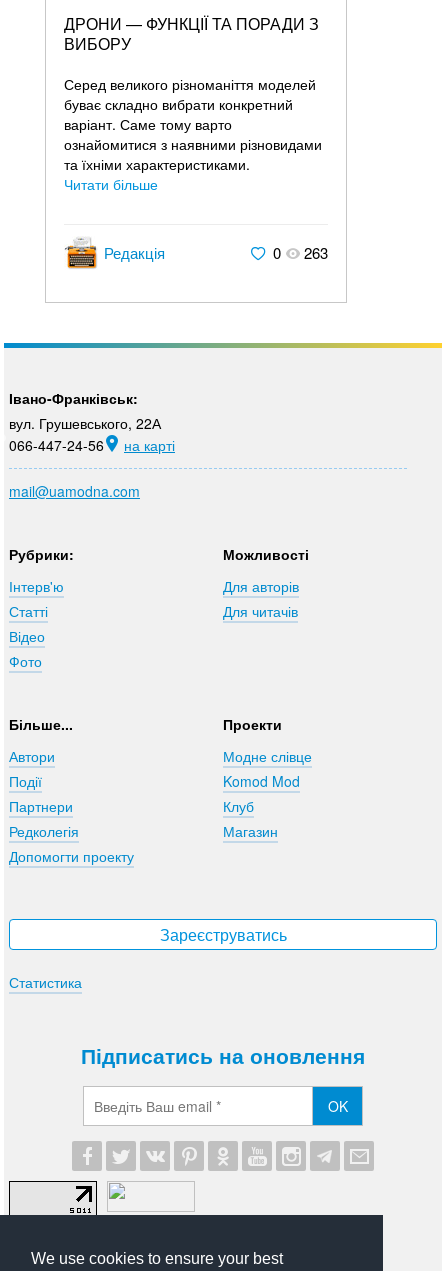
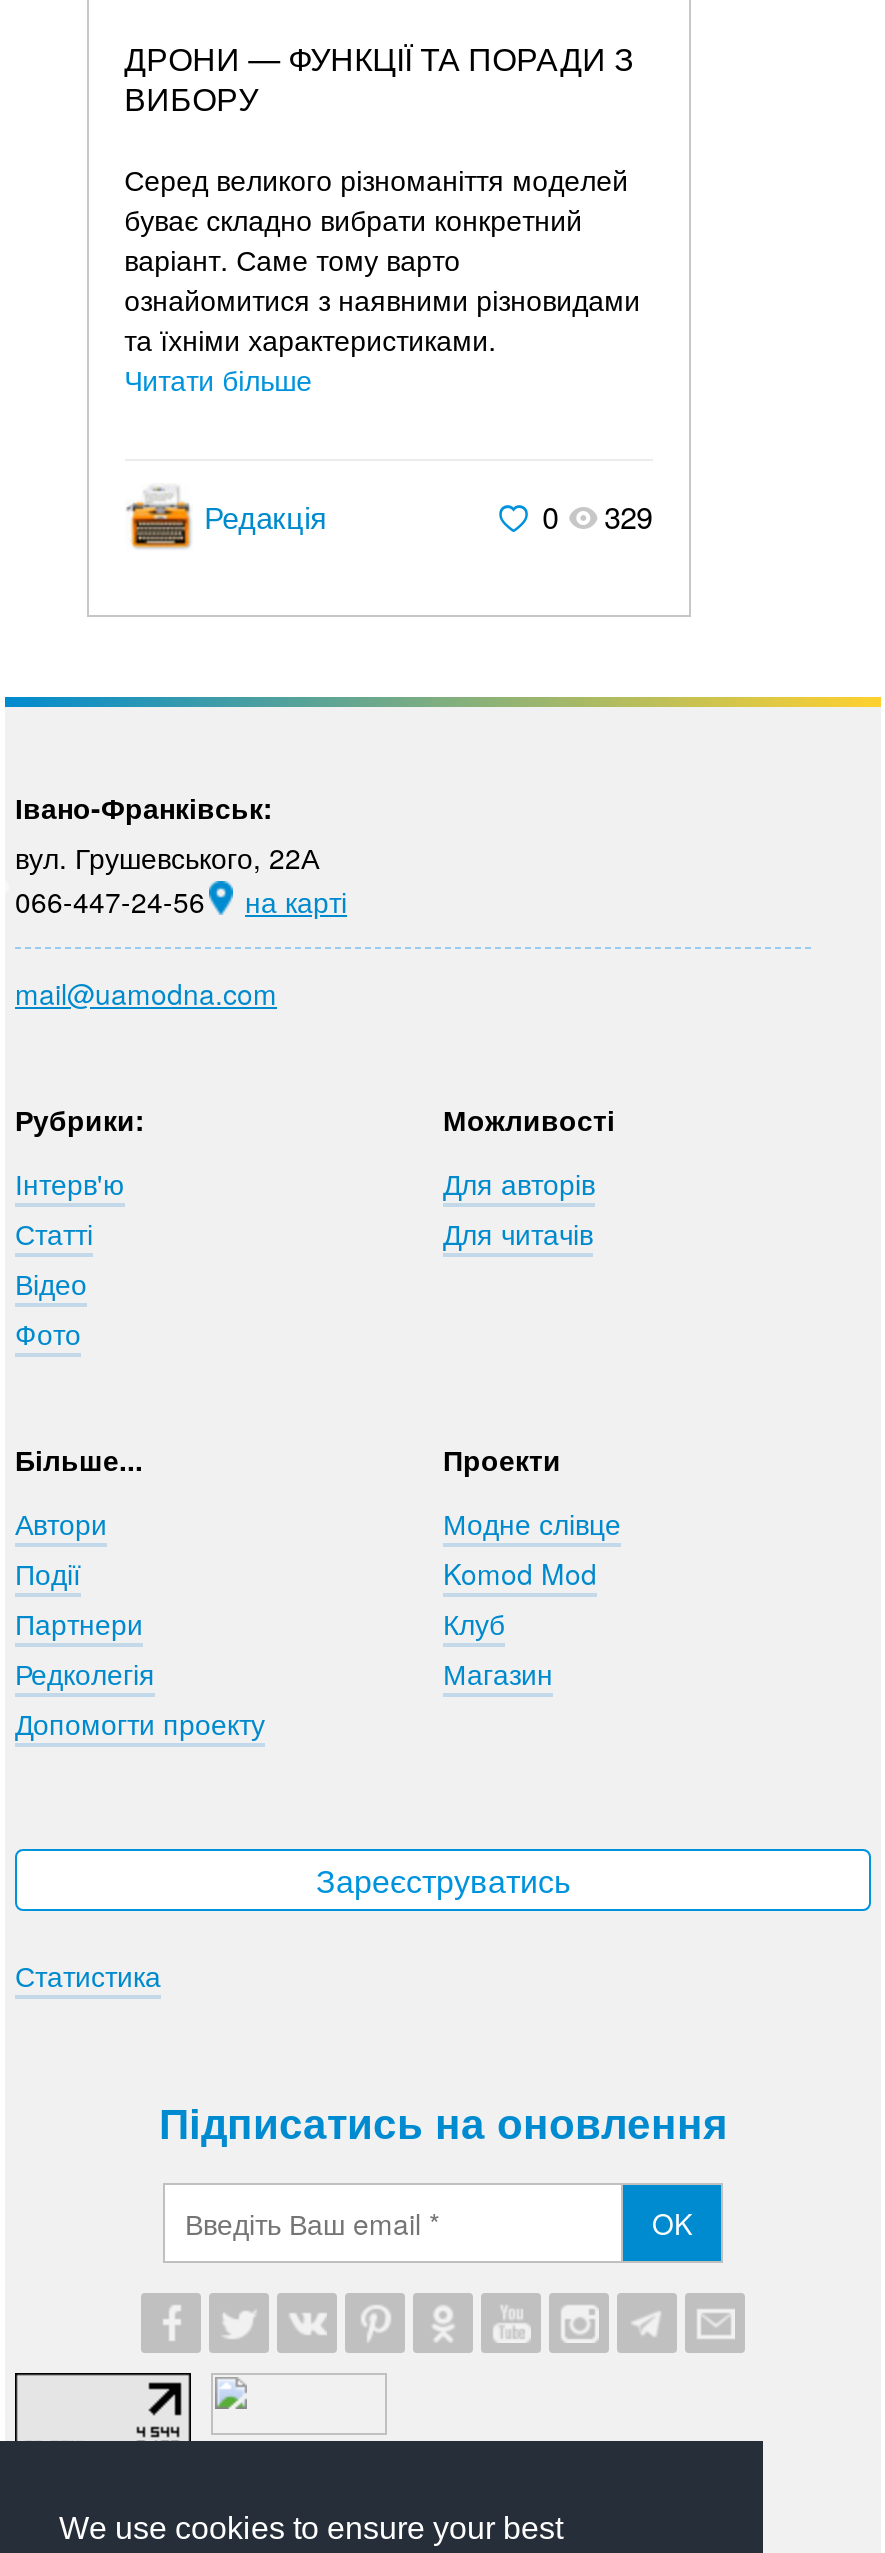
- 0 263
+ 0 329
